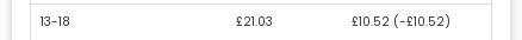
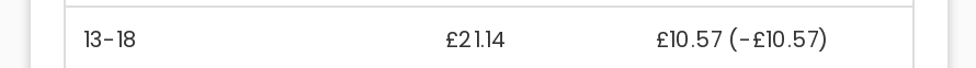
- £21.03
+ £21.14

- £10.52 (-£10.52)
+ £10.57 (-£10.57)
